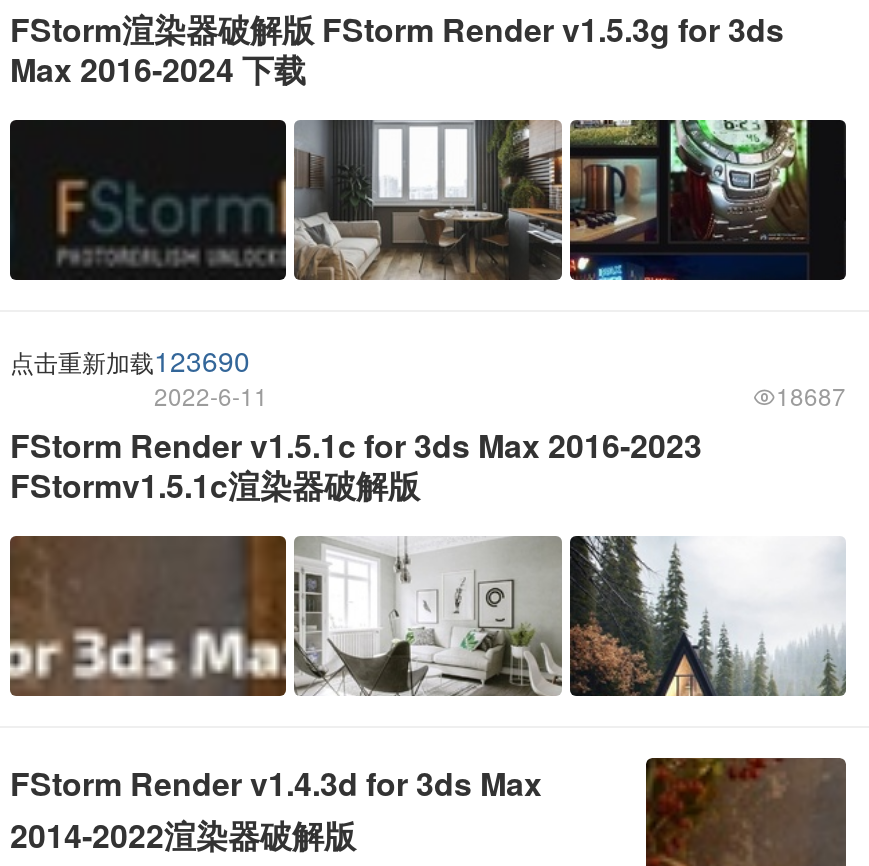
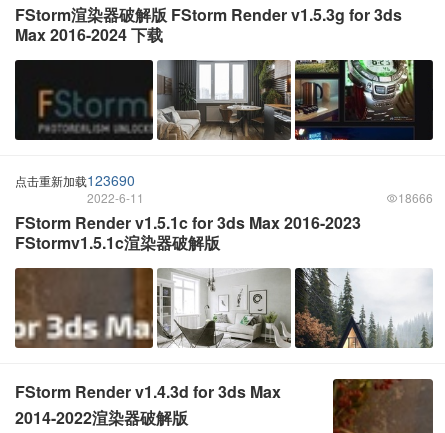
- 18687
+ 18666
